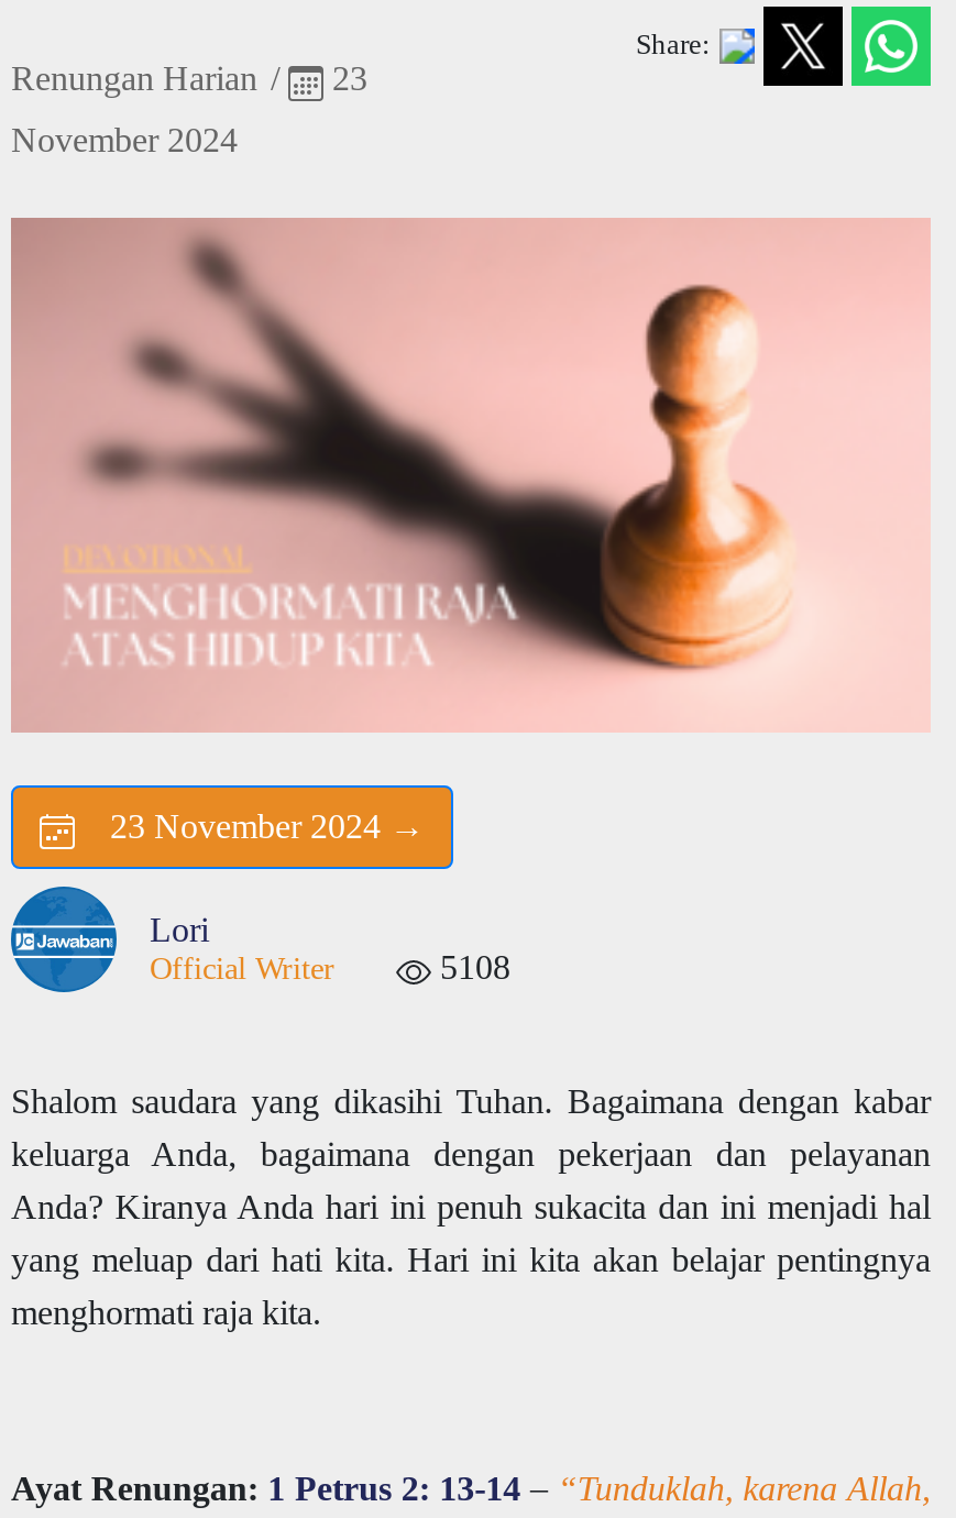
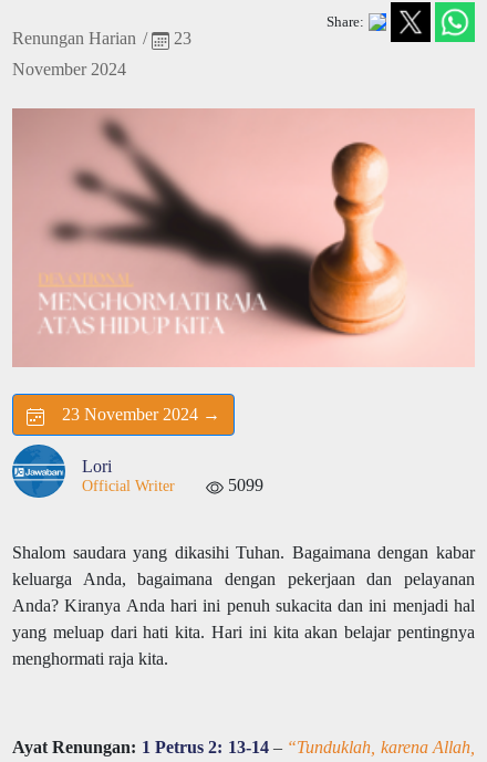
- 5108
+ 5099
